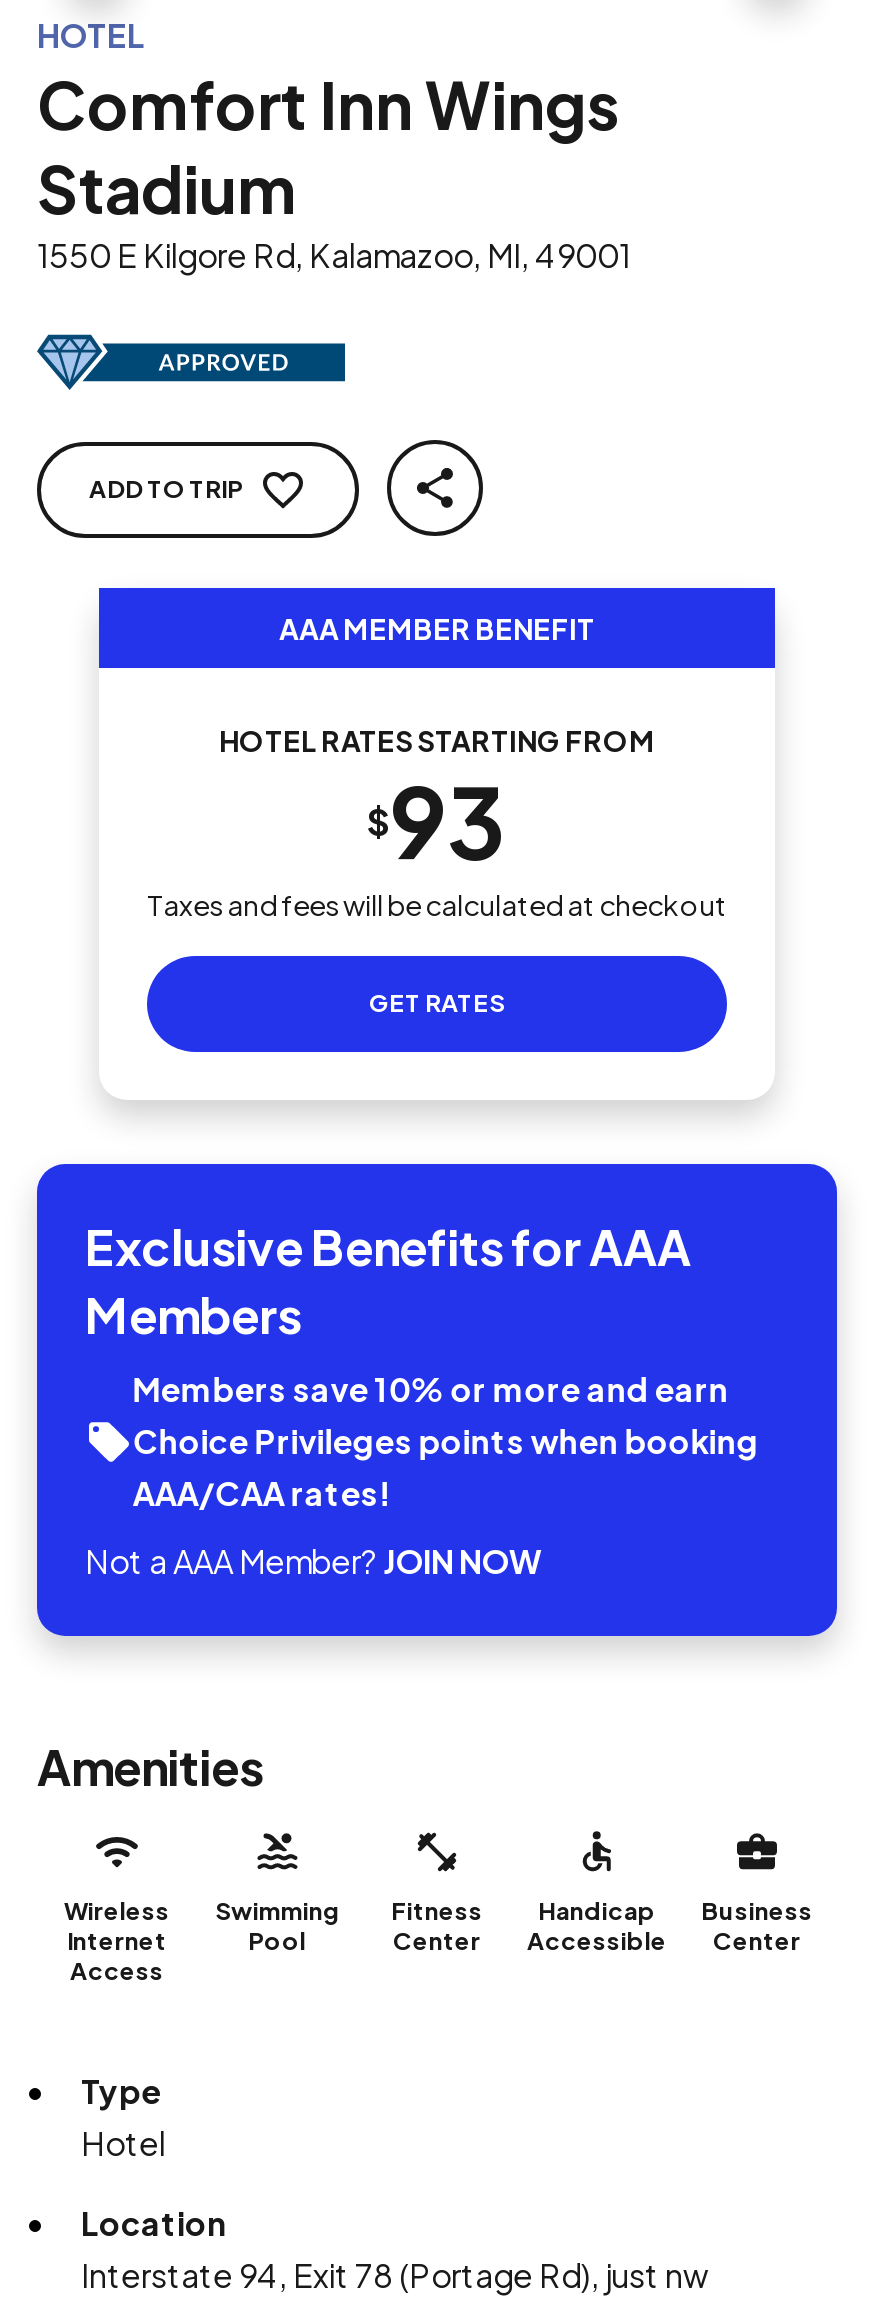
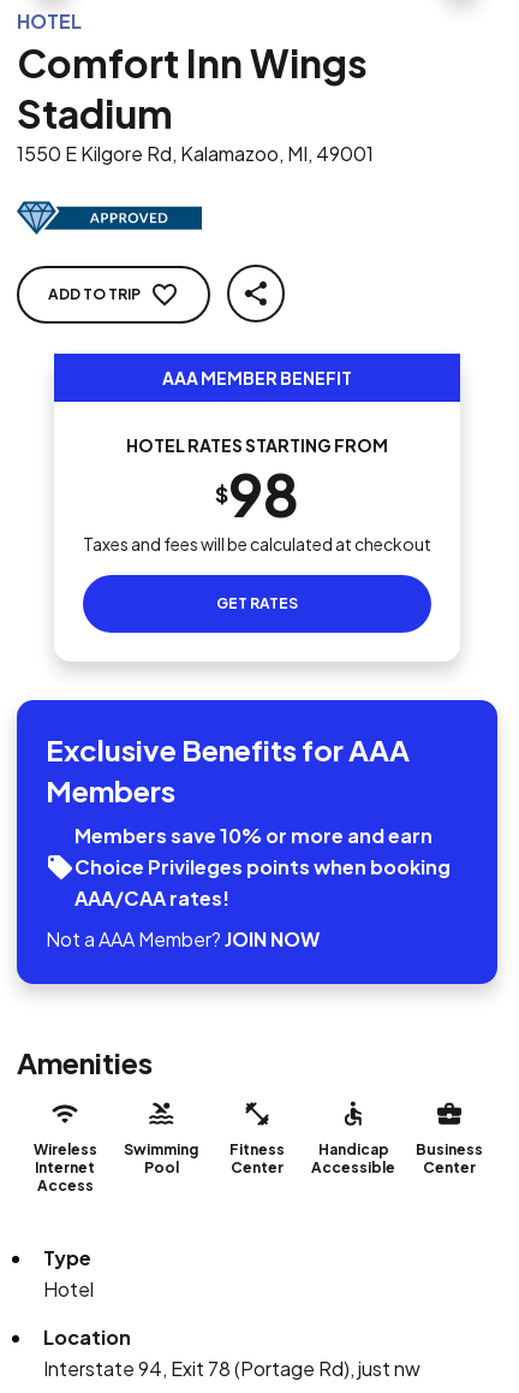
- $93
+ $98
